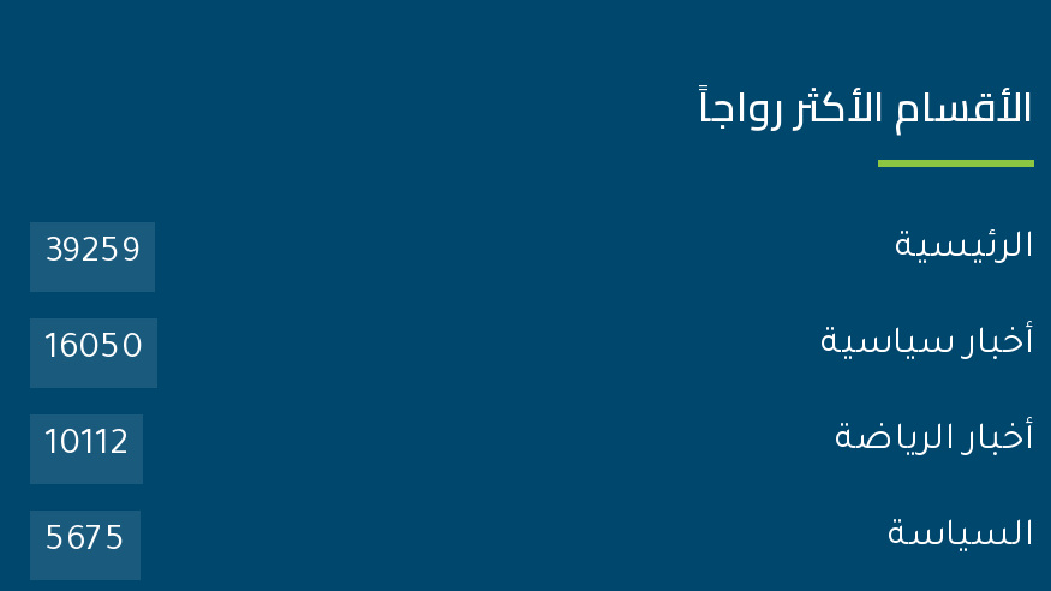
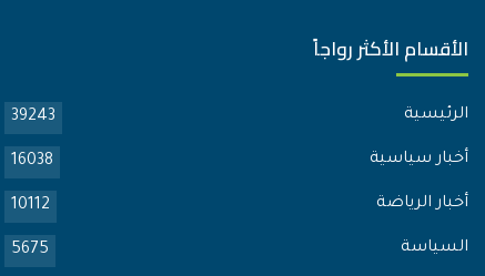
- 39259
+ 39243

- 16050
+ 16038
